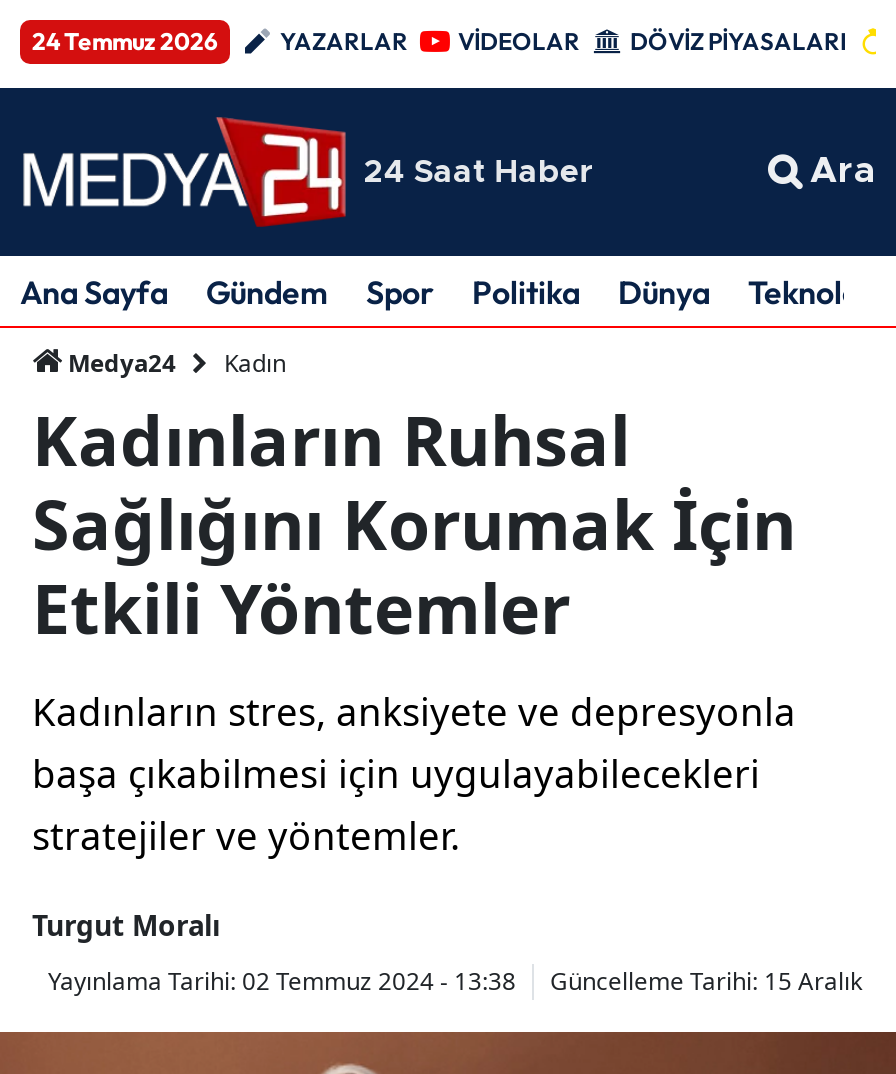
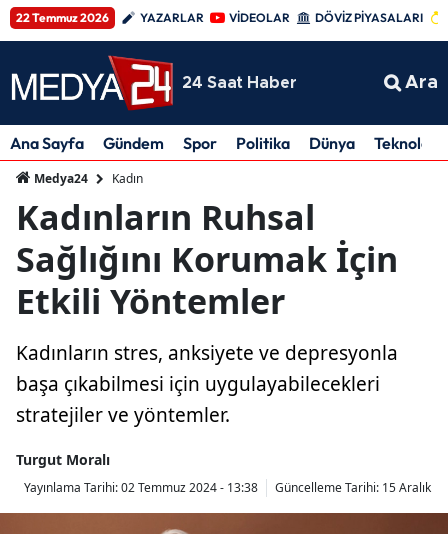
- 24 Temmuz 2026
+ 22 Temmuz 2026
